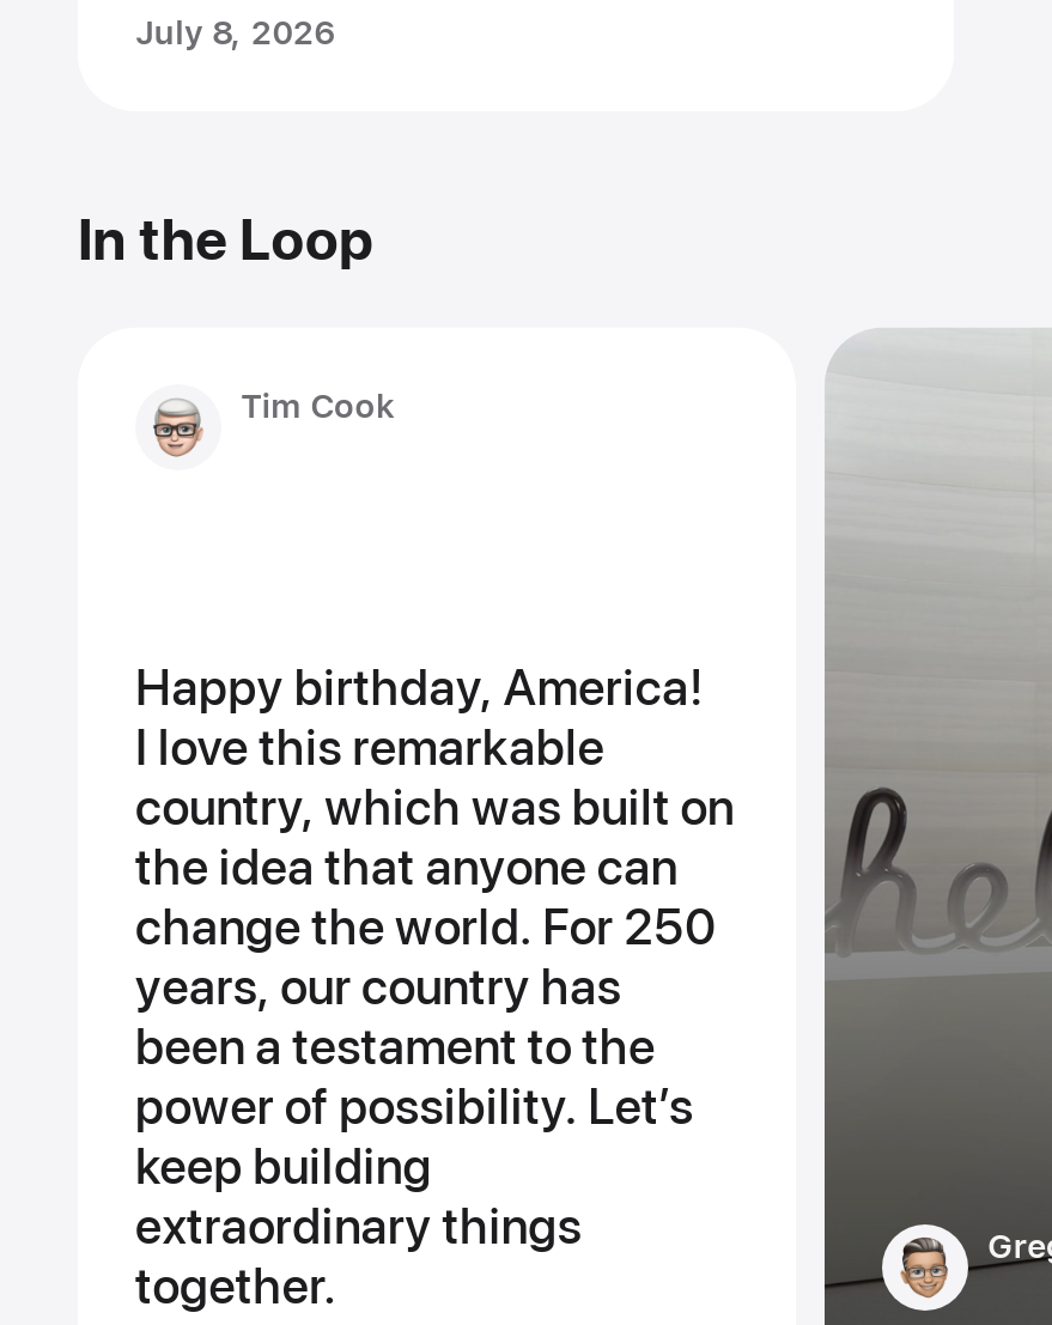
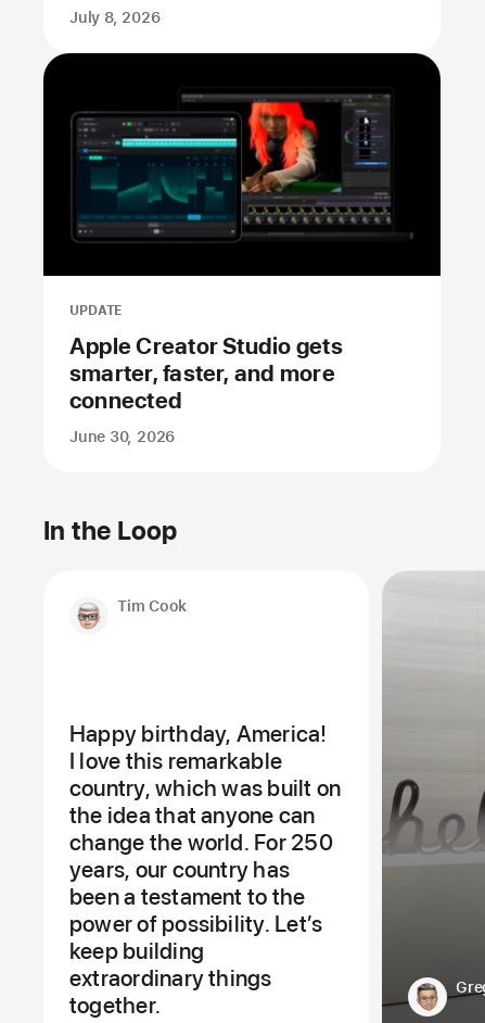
+ [image]
+ UPDATE
+ Apple Creator Studio gets
+ smarter, faster, and more
+ connected
+ June 30, 2026
